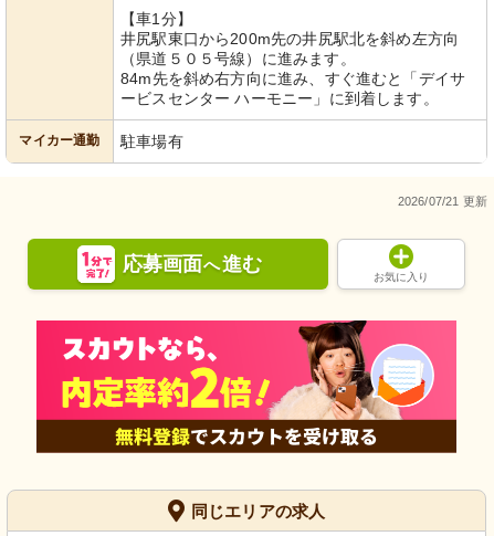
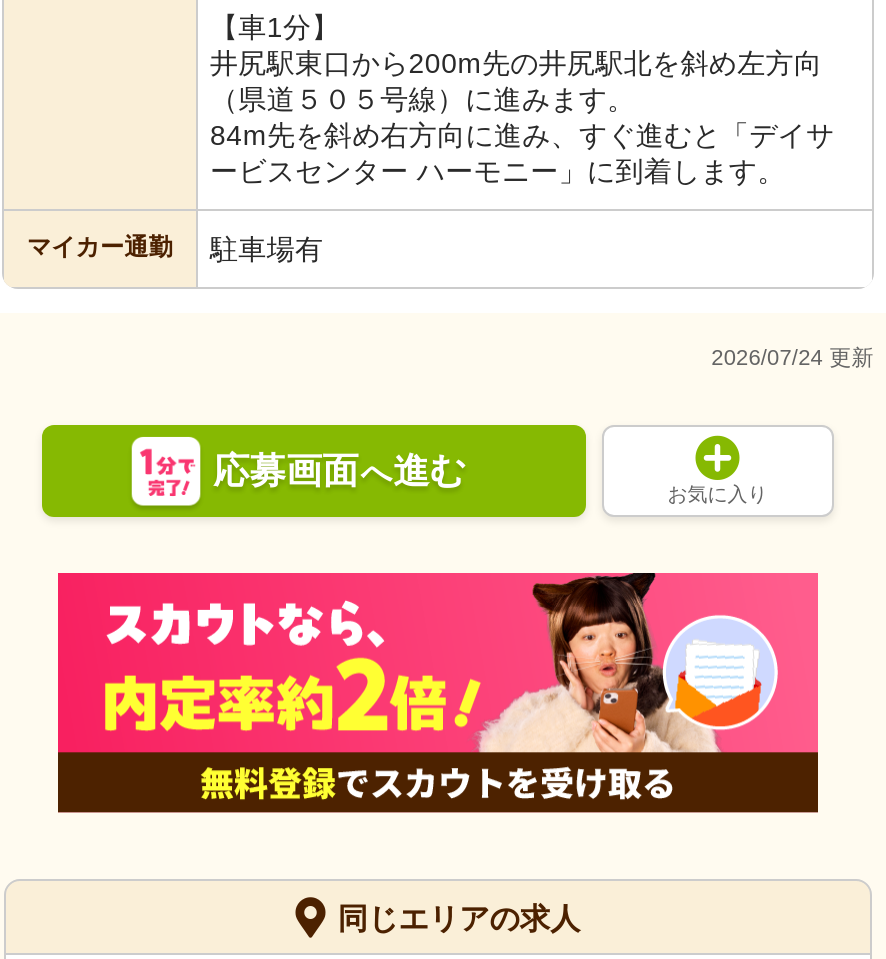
- 2026/07/21 更新
+ 2026/07/24 更新
